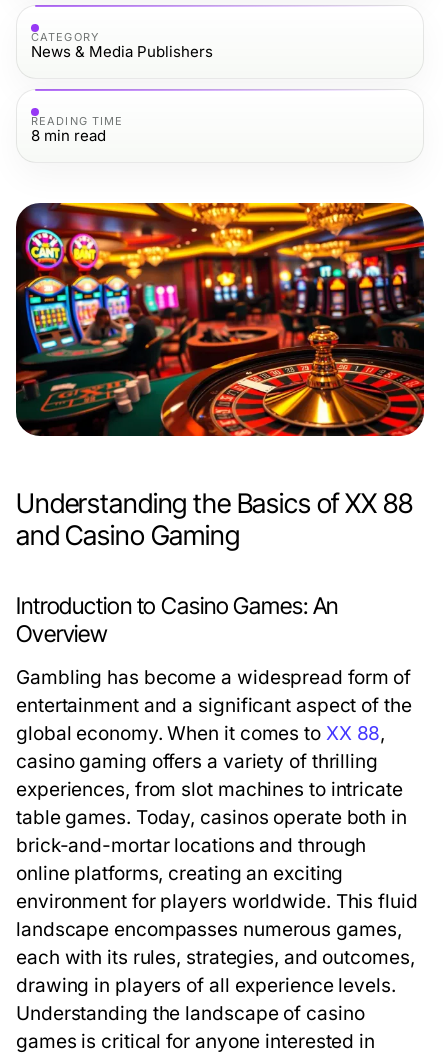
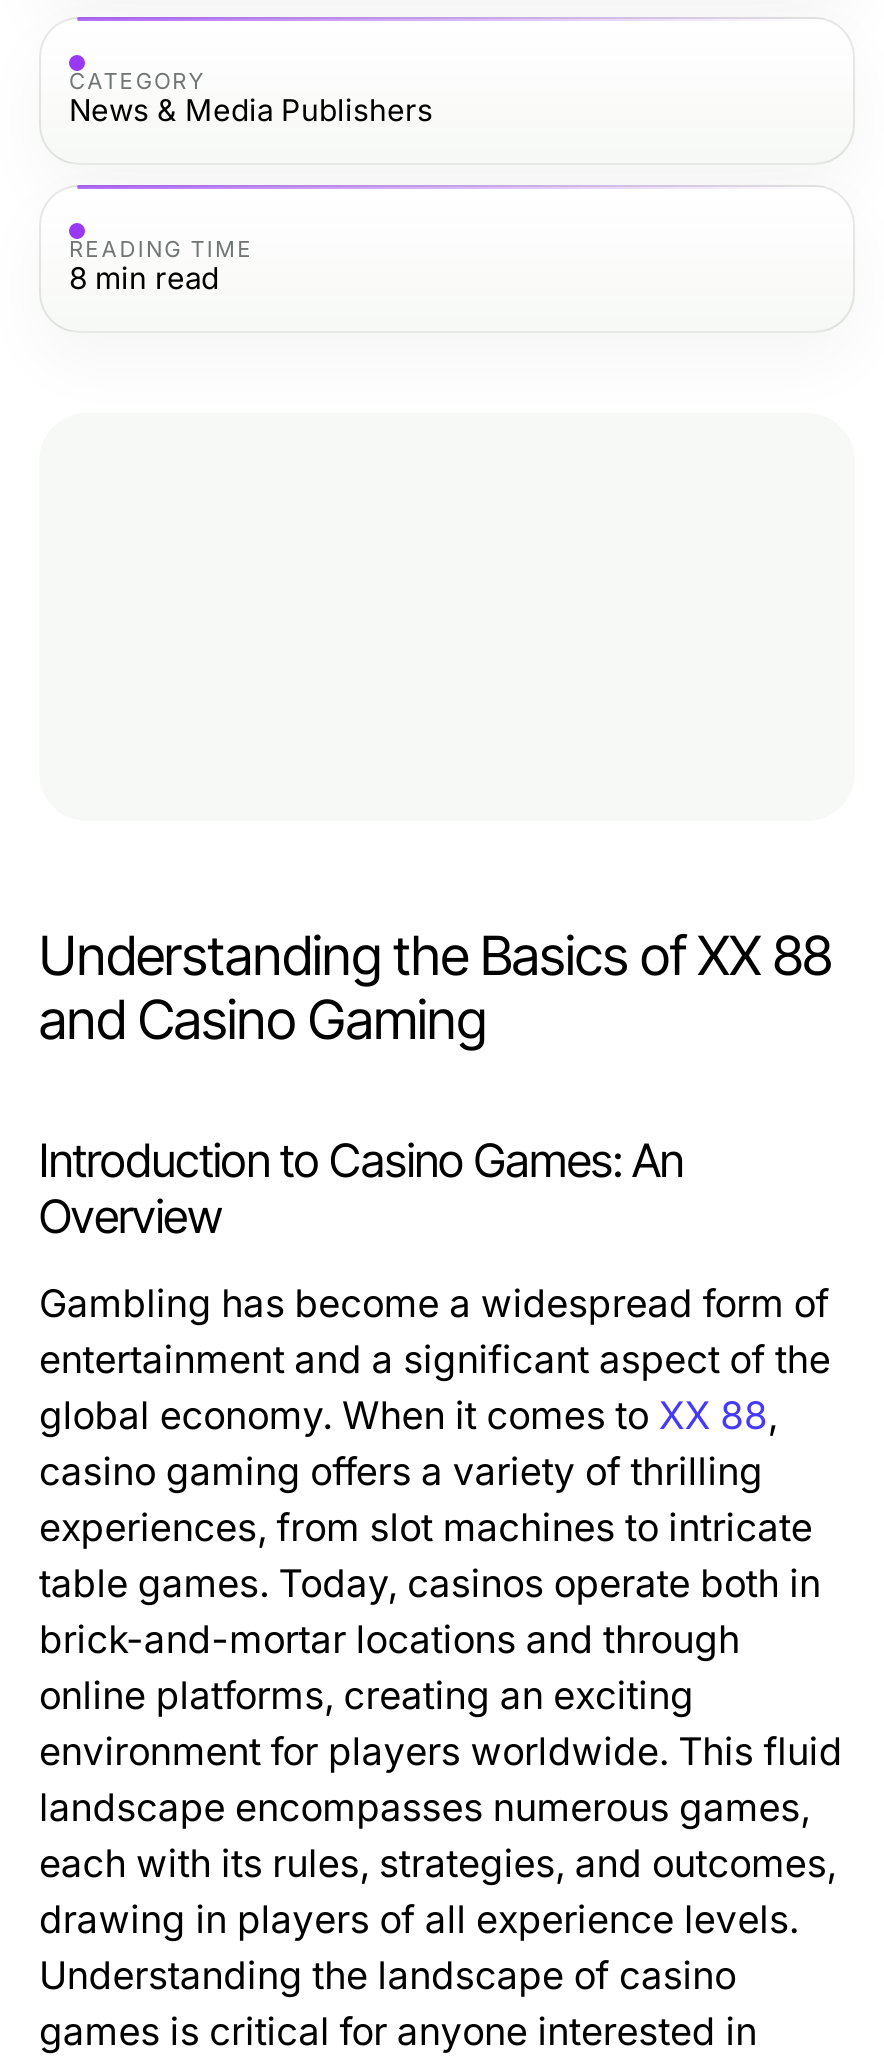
- [image]
